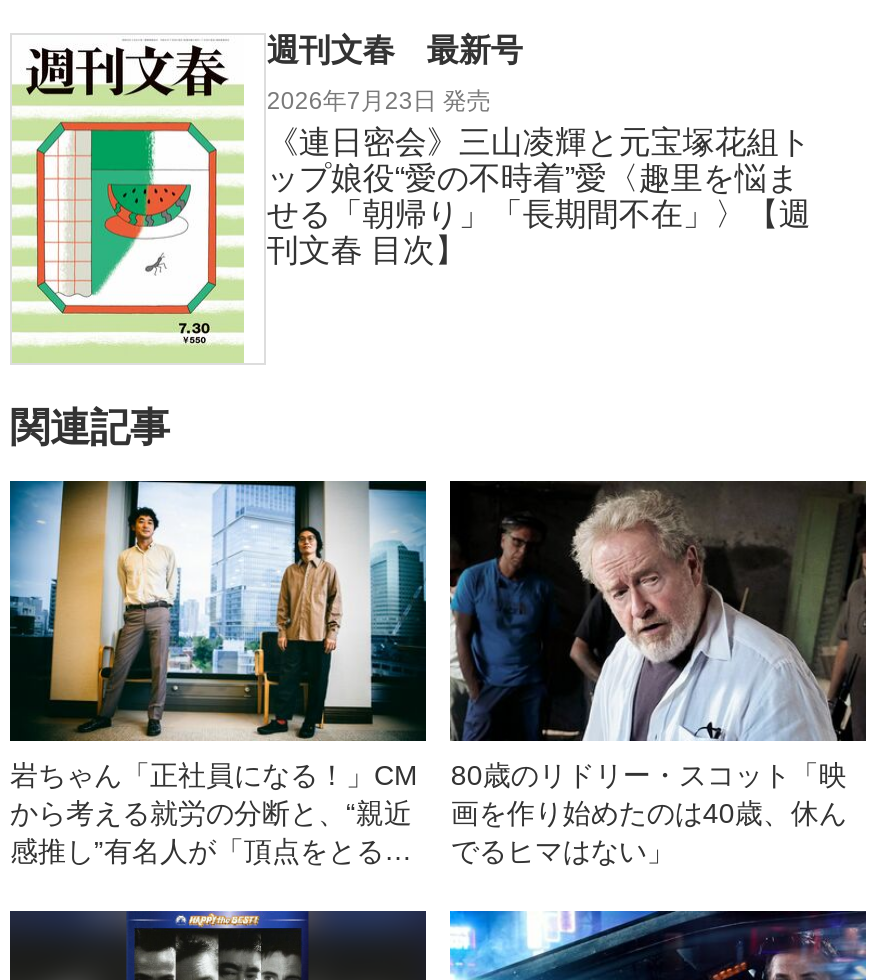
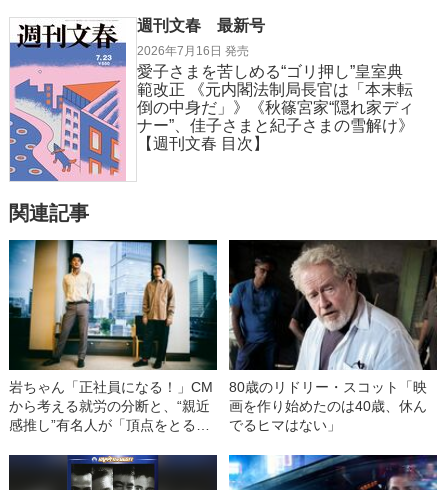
- [image]
- 2026年7月23日 発売
- 《連日密会》三山凌輝と元宝塚花組ト
- ップ娘役“愛の不時着”愛〈趣里を悩ま
- せる「朝帰り」「長期間不在」〉【週
- 刊文春 目次】
+ [image]
+ 2026年7月16日 発売
+ 愛子さまを苦しめる“ゴリ押し”皇室典
+ 範改正 《元内閣法制局長官は「本末転
+ 倒の中身だ」》《秋篠宮家“隠れ家ディ
+ ナー”、佳子さまと紀子さまの雪解け》
+ 【週刊文春 目次】
